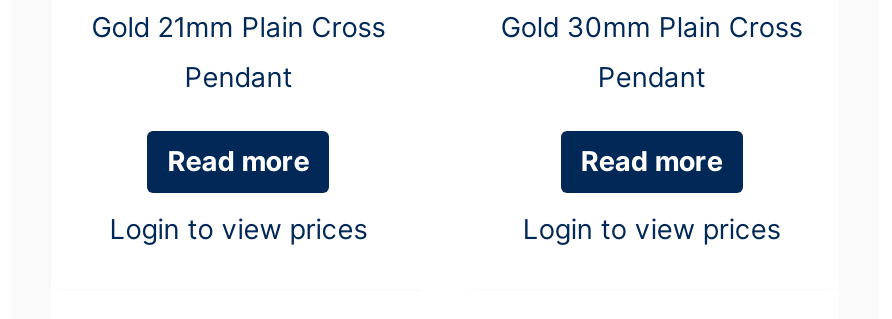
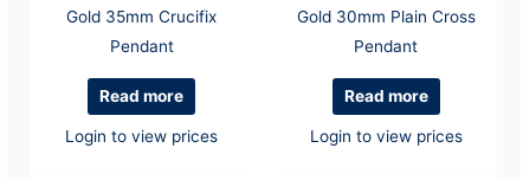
- Gold 21mm Plain Cross
+ Gold 35mm Crucifix
